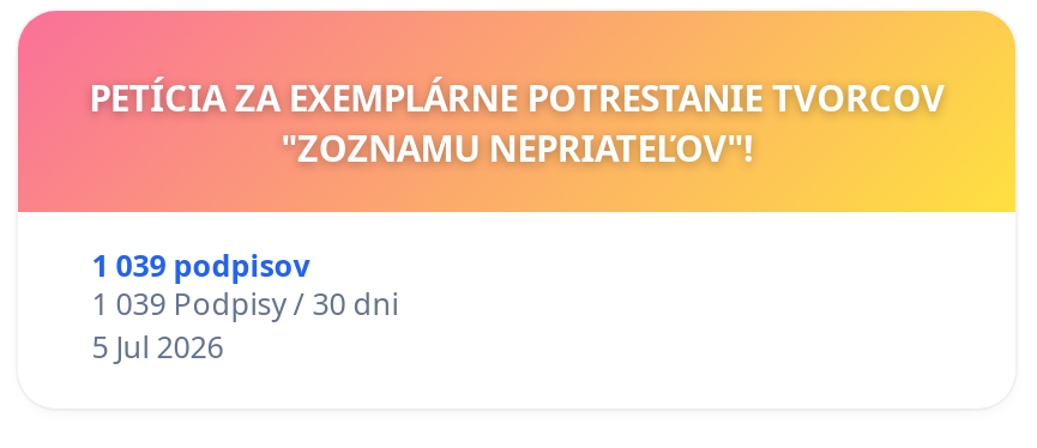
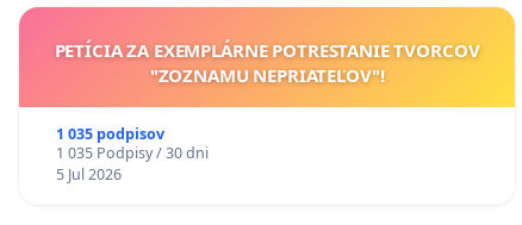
- 1 039 podpisov
+ 1 035 podpisov

- 1 039 Podpisy / 30 dni
+ 1 035 Podpisy / 30 dni
